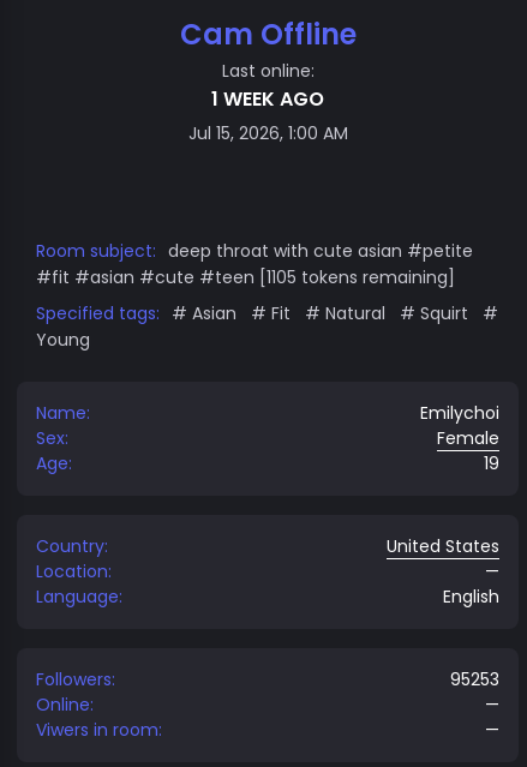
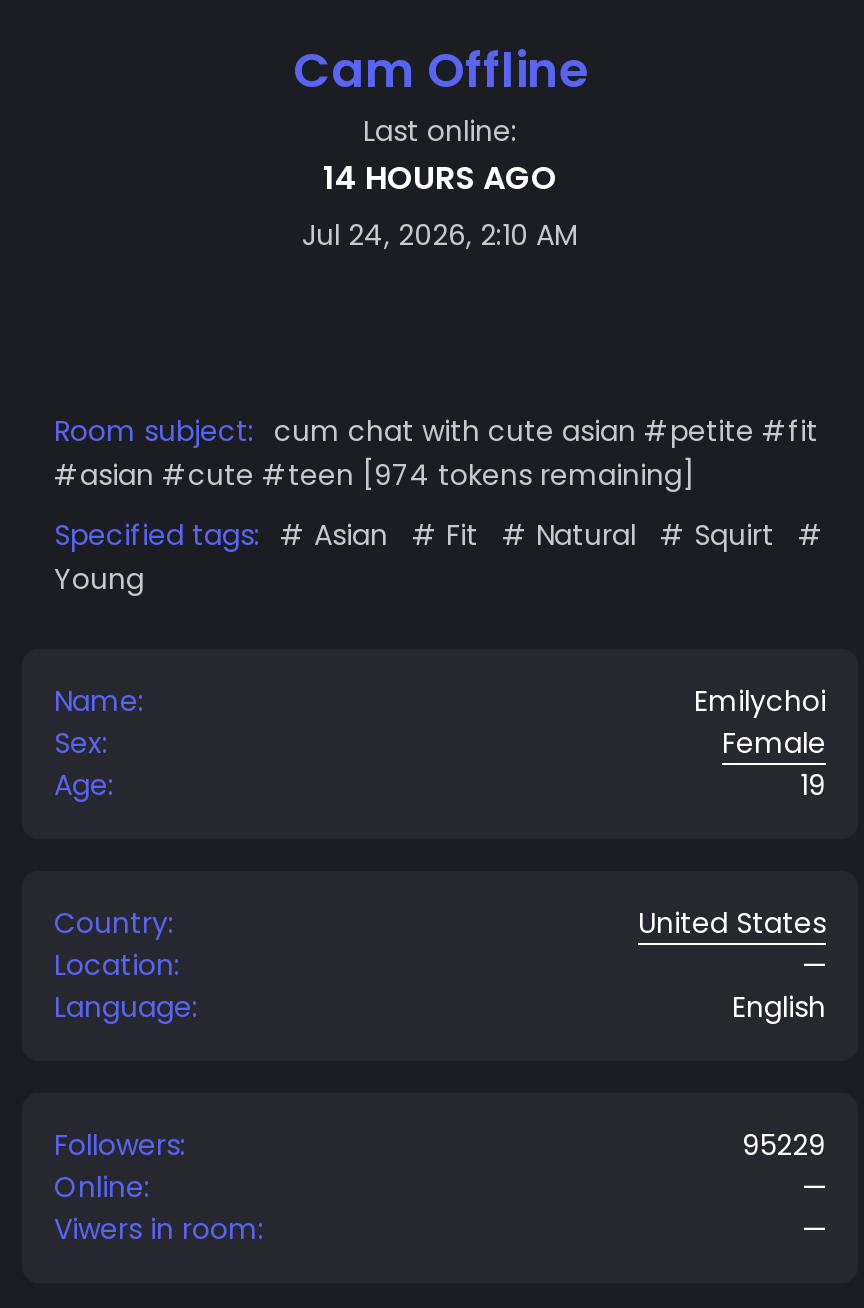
- 1 WEEK AGO
- Jul 15, 2026, 1:00 AM
+ 14 HOURS AGO
+ Jul 24, 2026, 2:10 AM

- Room subject: deep throat with cute asian #petite
- #fit #asian #cute #teen [1105 tokens remaining]
+ Room subject: cum chat with cute asian #petite #fit
+ #asian #cute #teen [974 tokens remaining]

- 95253
+ 95229
